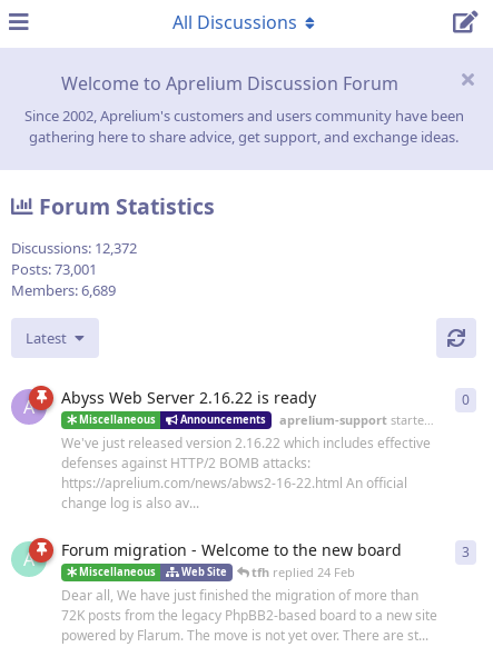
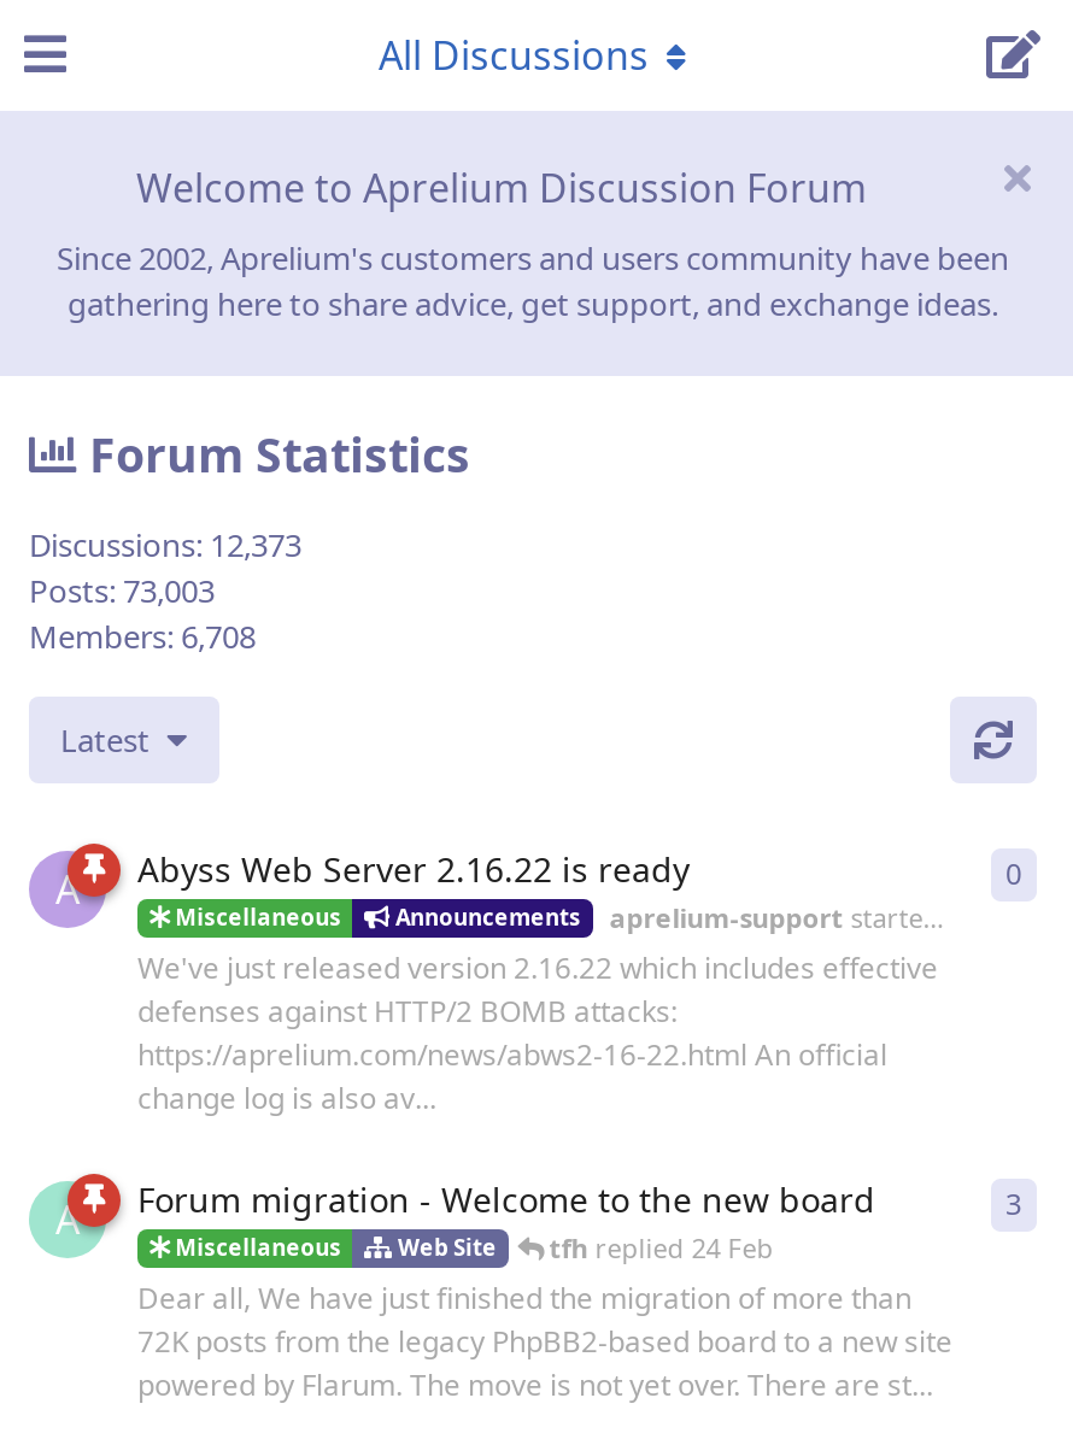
- Discussions: 12,372
+ Discussions: 12,373

- Posts: 73,001
+ Posts: 73,003

- Members: 6,689
+ Members: 6,708
